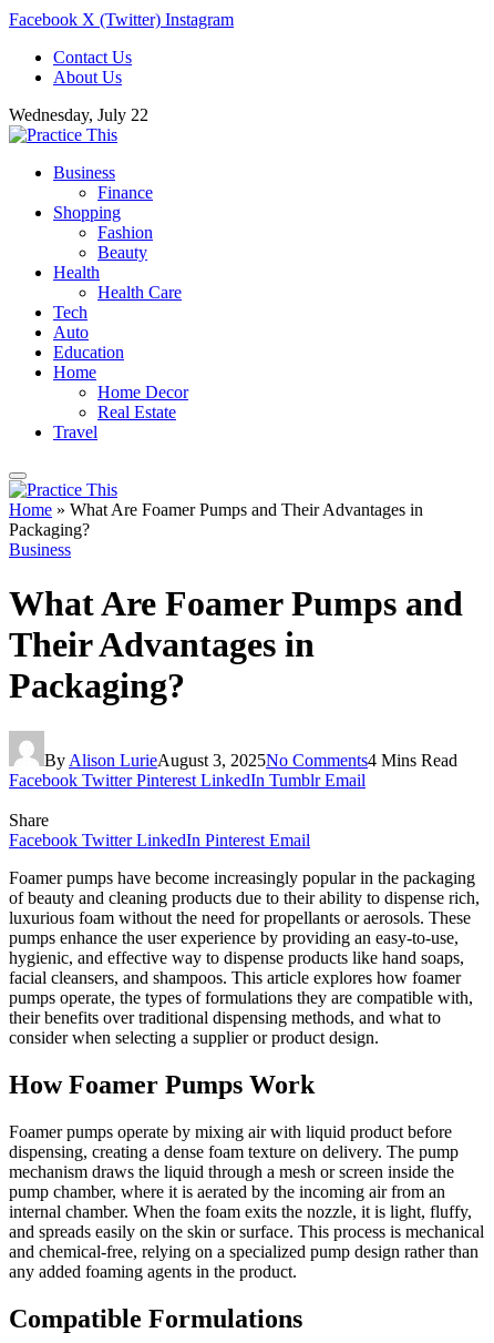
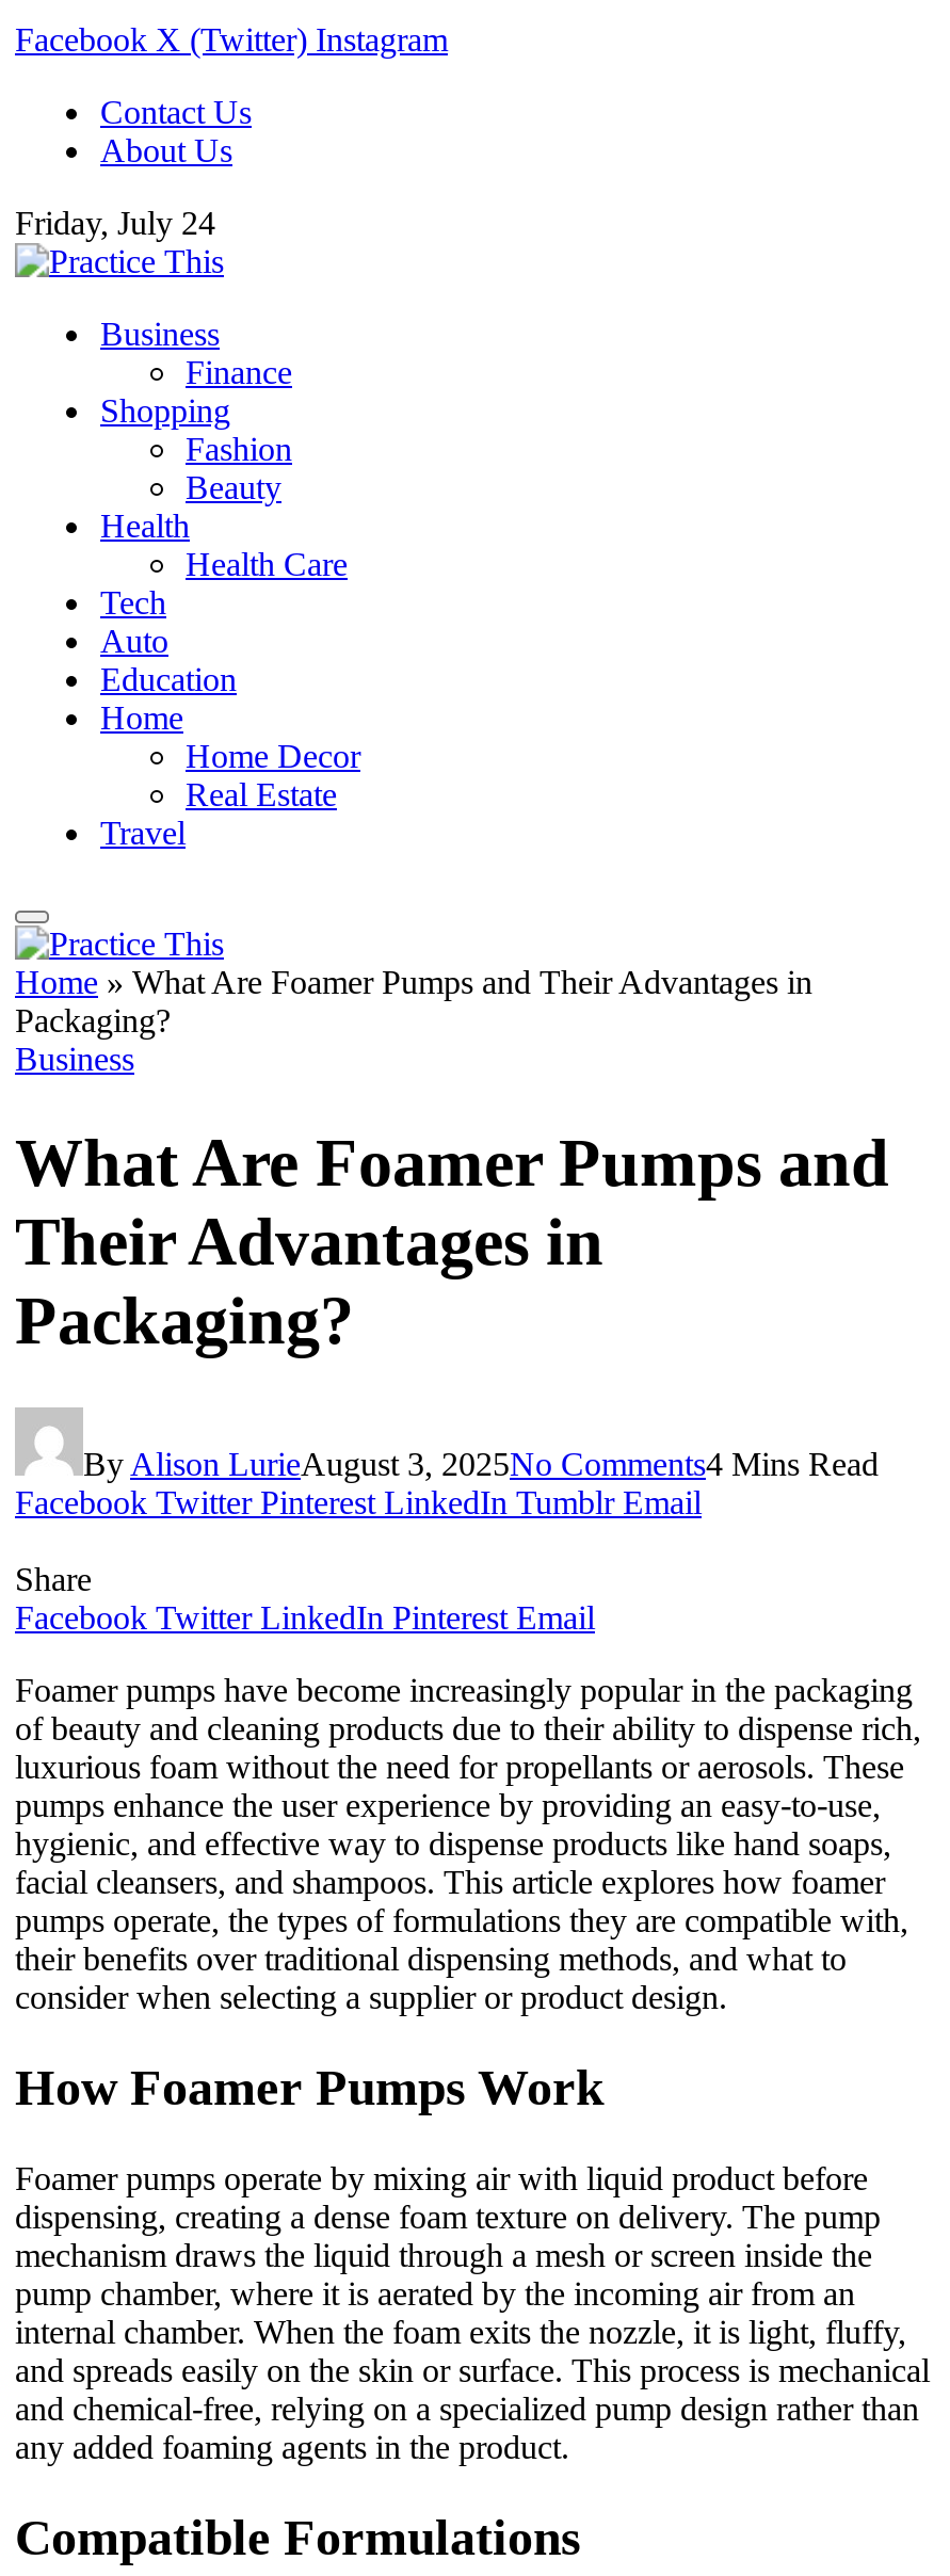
- Wednesday, July 22
+ Friday, July 24
